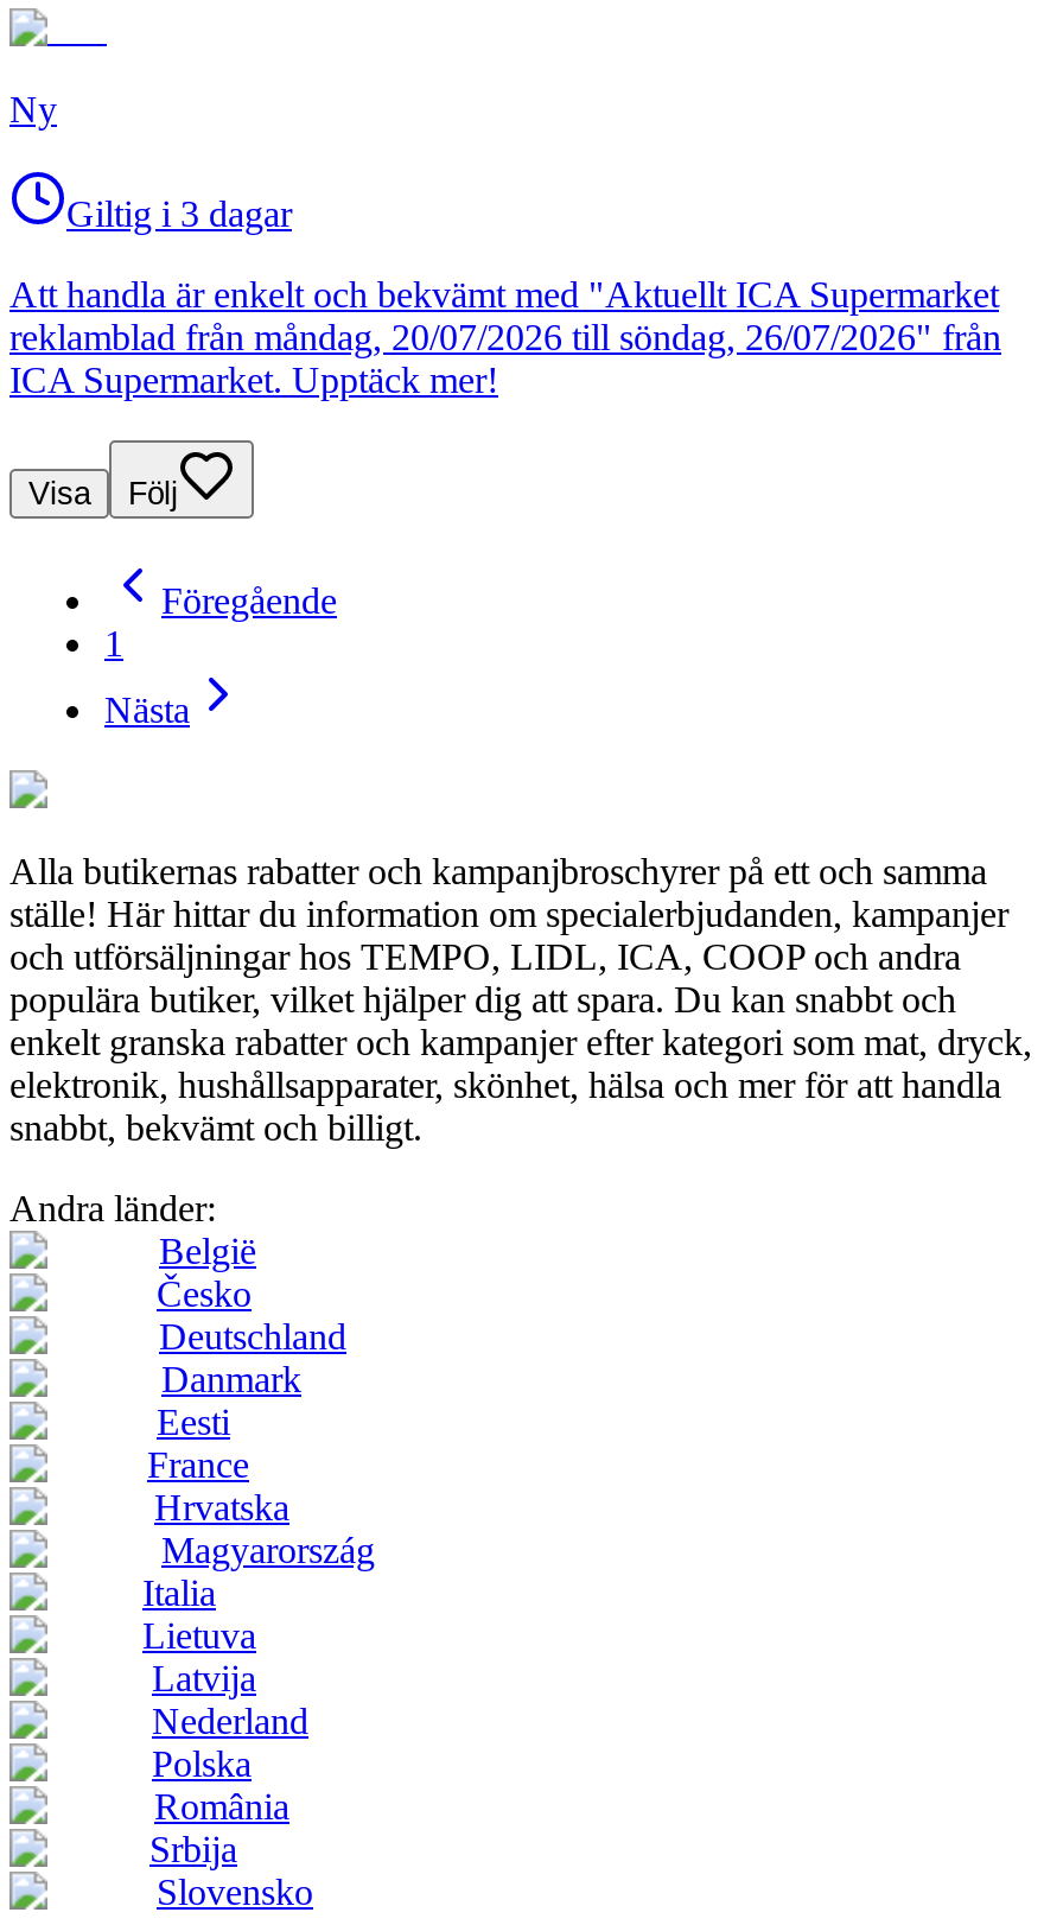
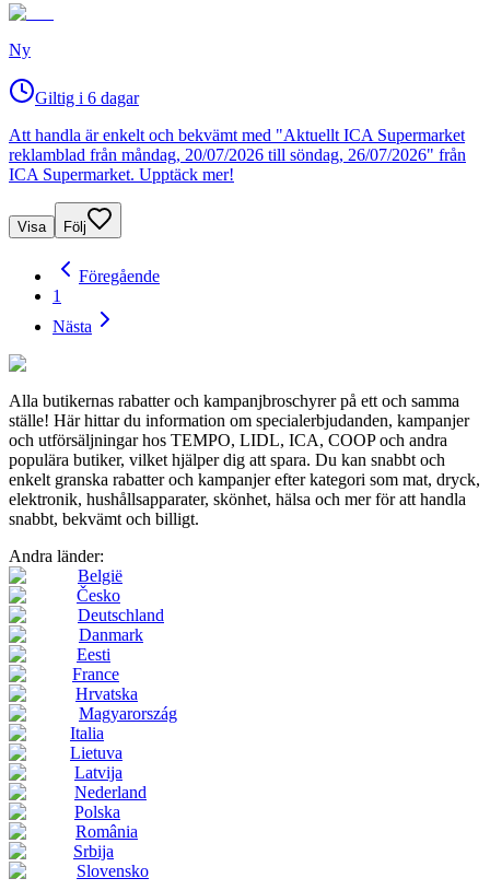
- Giltig i 3 dagar
+ Giltig i 6 dagar
